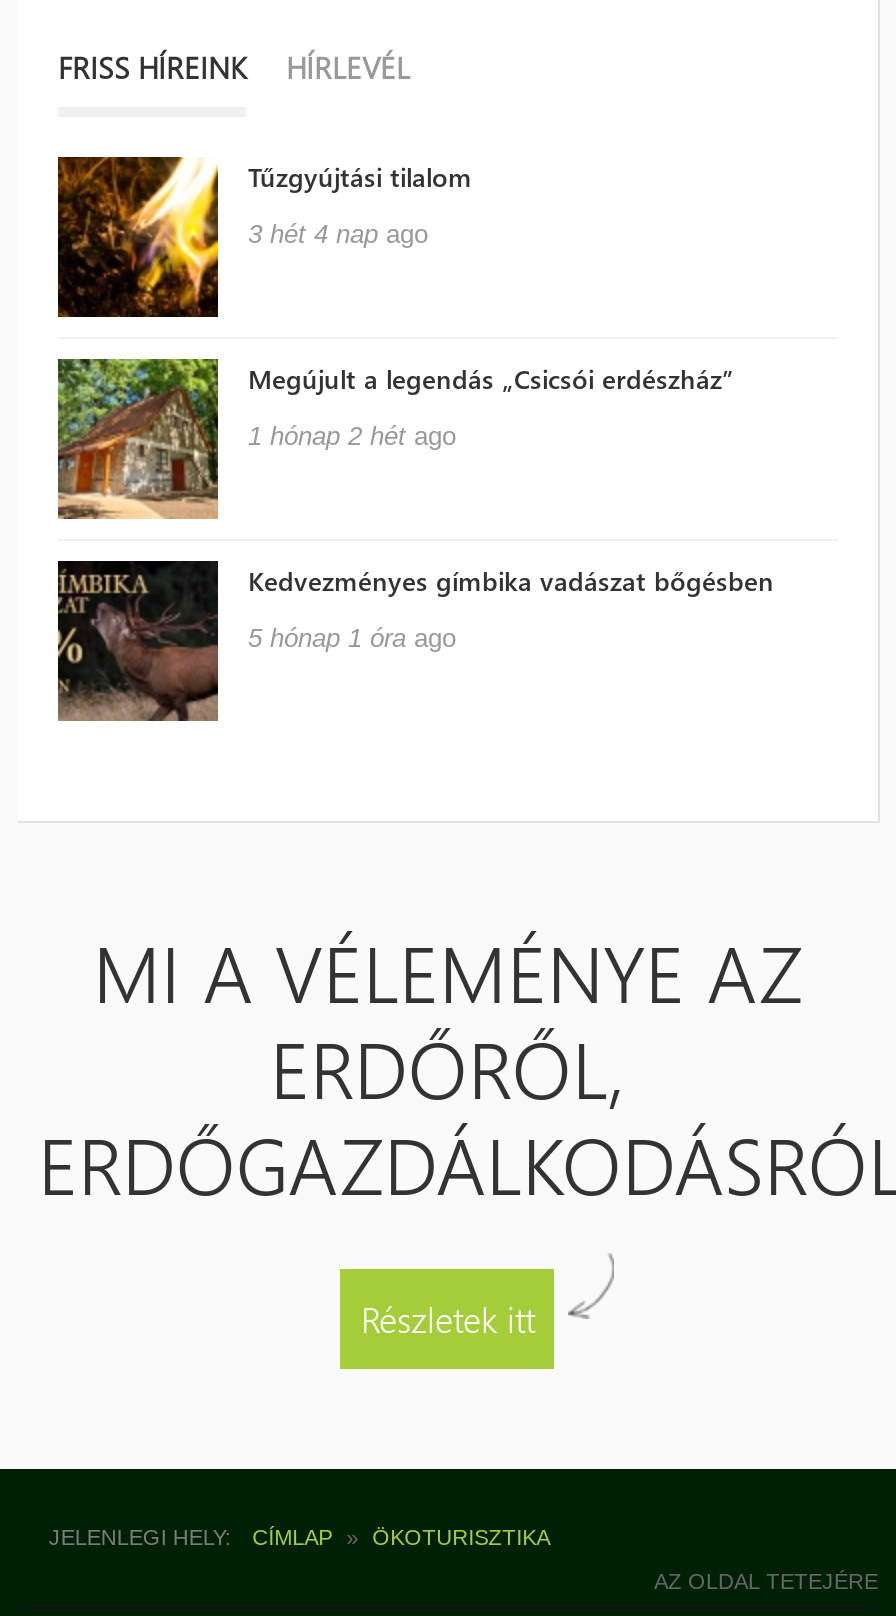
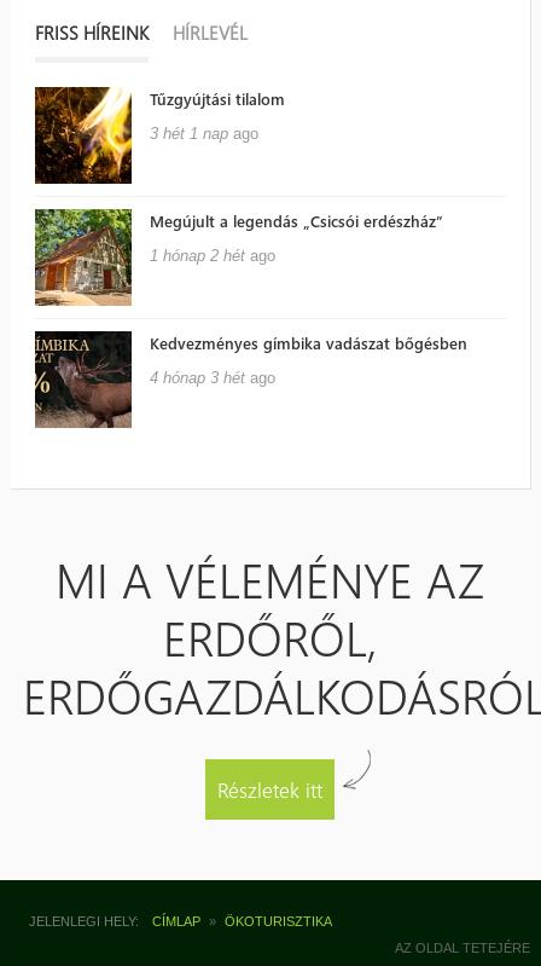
- 3 hét 4 nap ago
+ 3 hét 1 nap ago

- 5 hónap 1 óra ago
+ 4 hónap 3 hét ago
